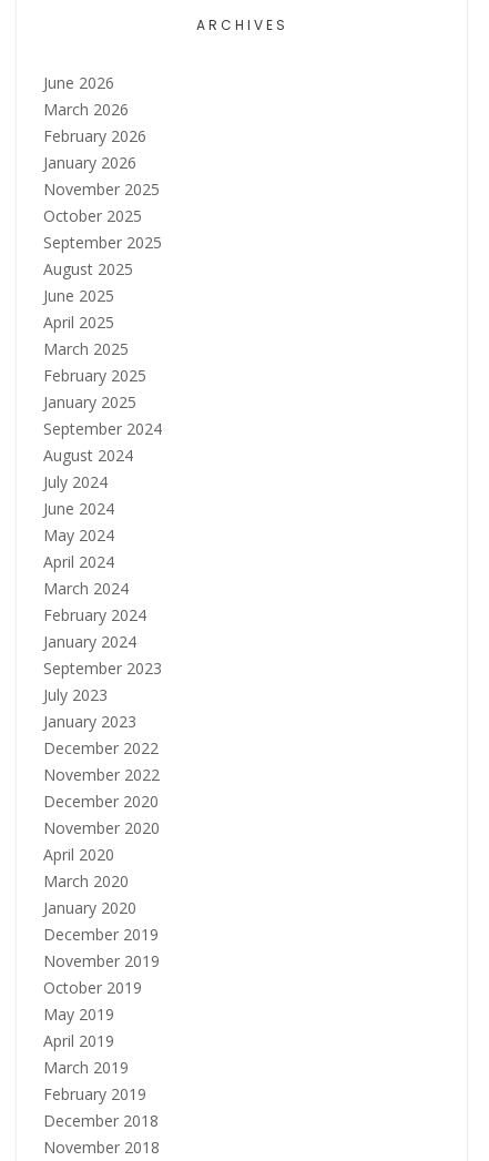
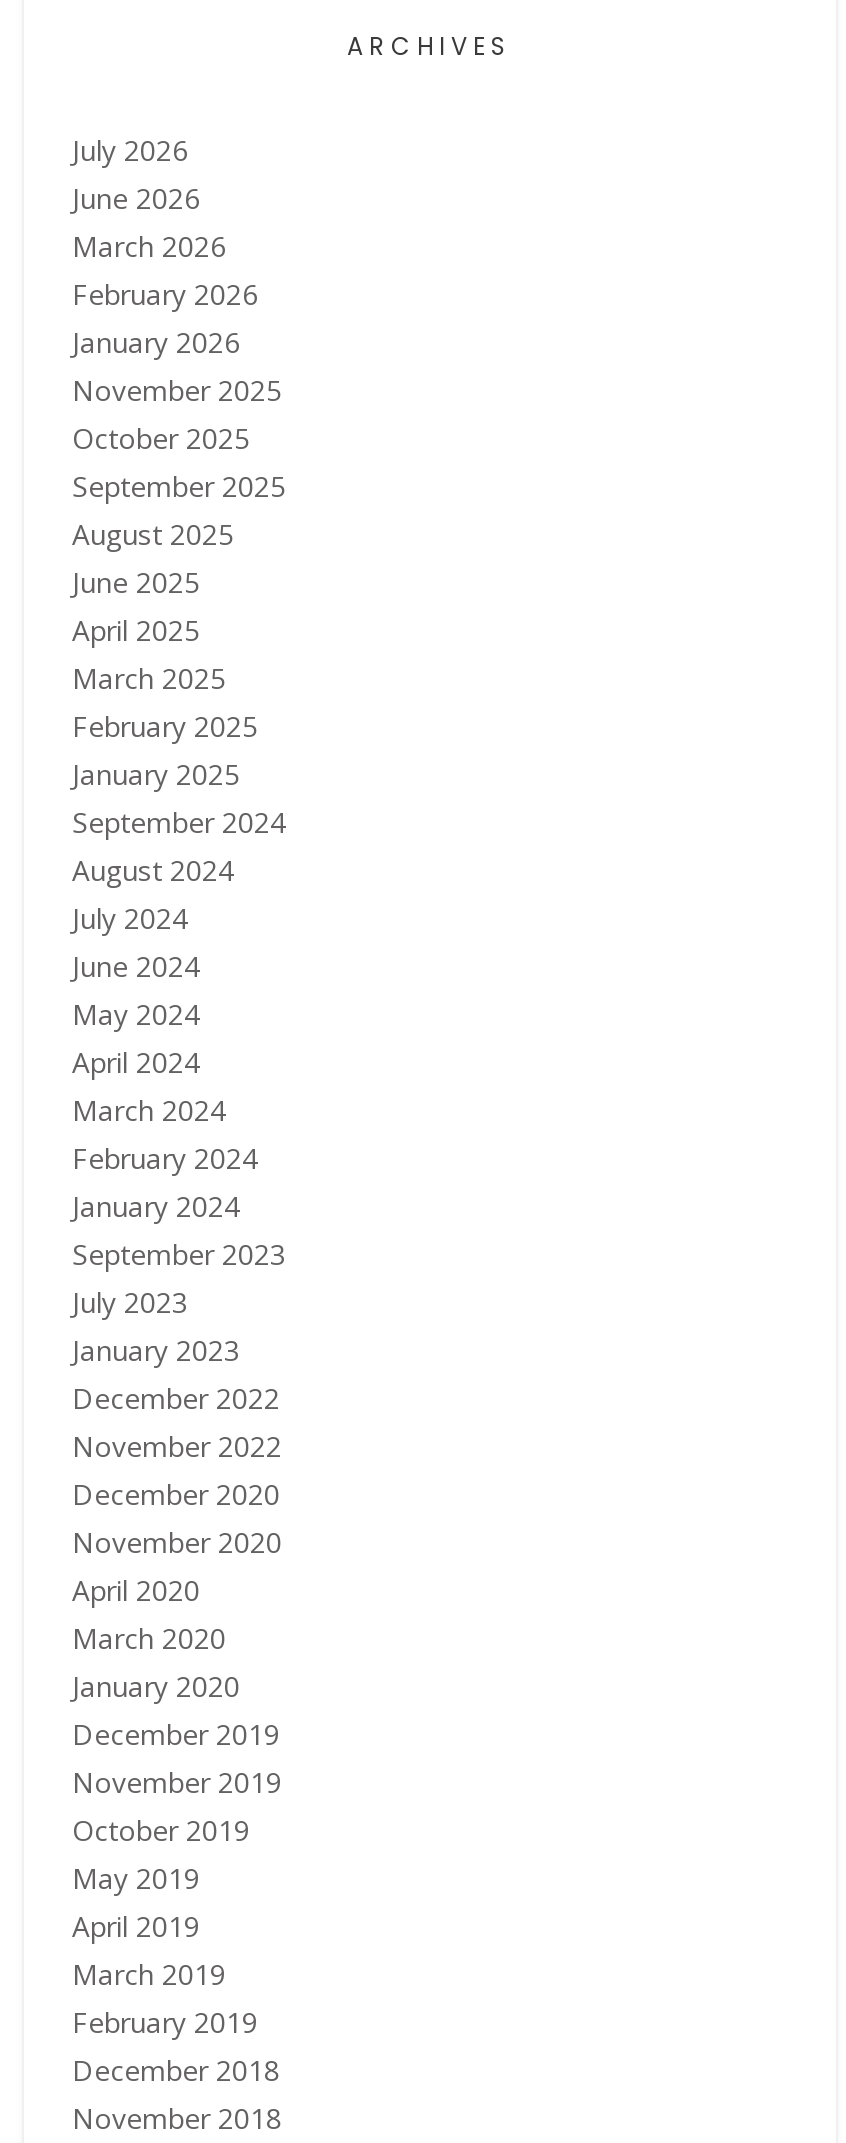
+ July 2026
